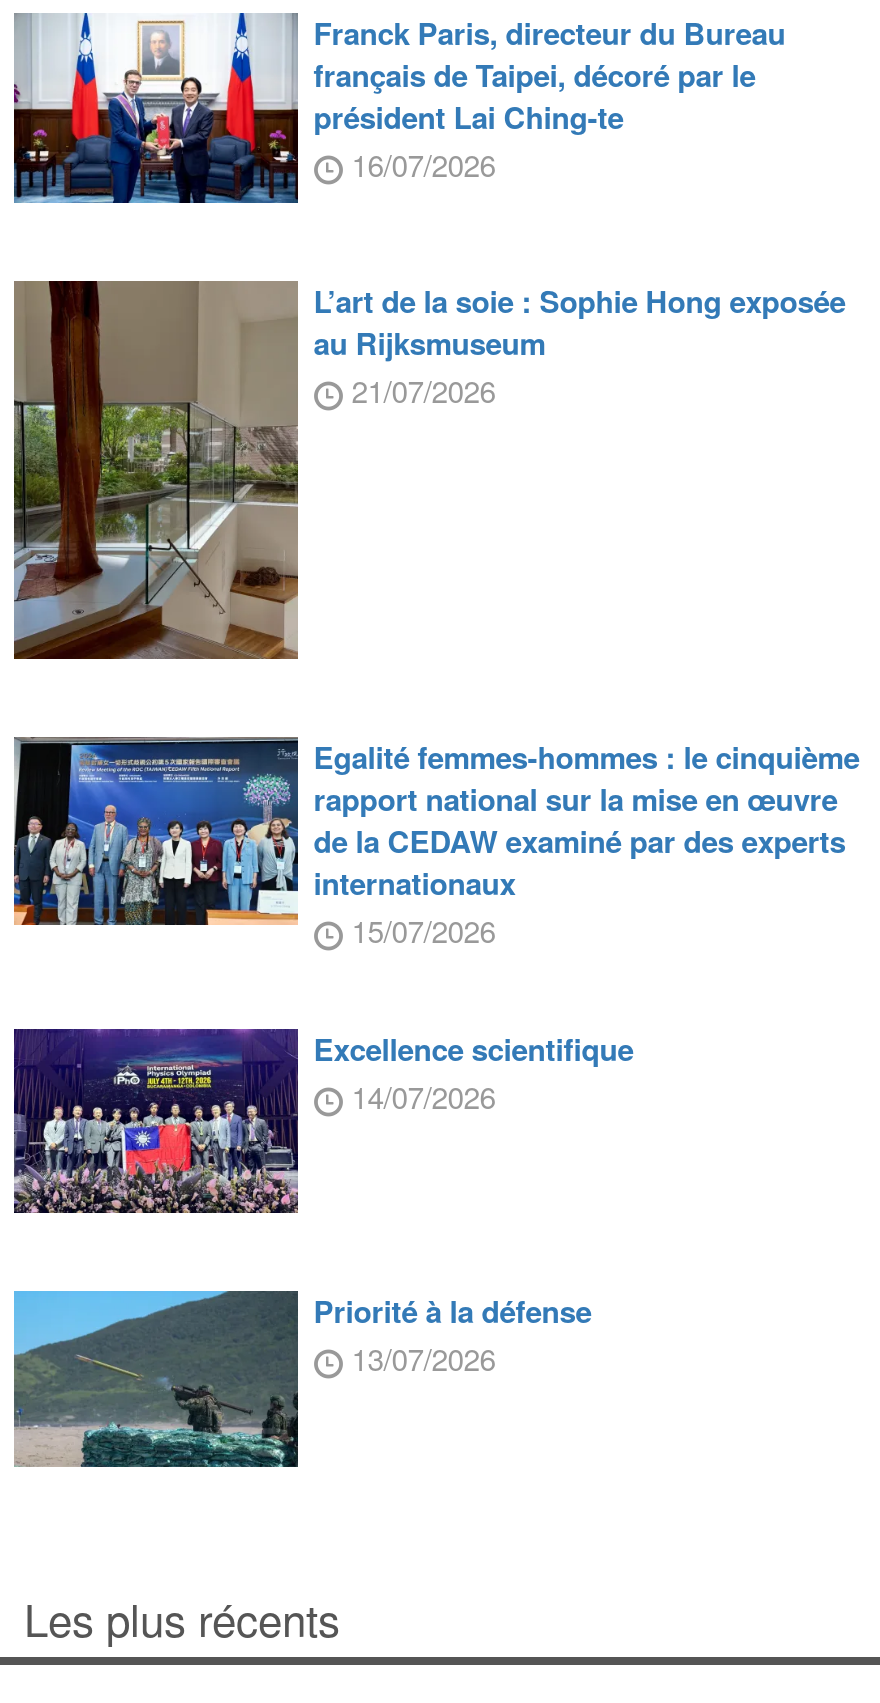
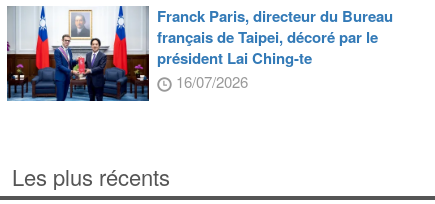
- [image]
- L’art de la soie : Sophie Hong exposée
- au Rijksmuseum
- 21/07/2026

- [image]
- Egalité femmes-hommes : le cinquième
- rapport national sur la mise en œuvre
- de la CEDAW examiné par des experts
- internationaux
- 15/07/2026
- Excellence scientifique
- 14/07/2026

- [image]

- [image]
- Priorité à la défense
- 13/07/2026
